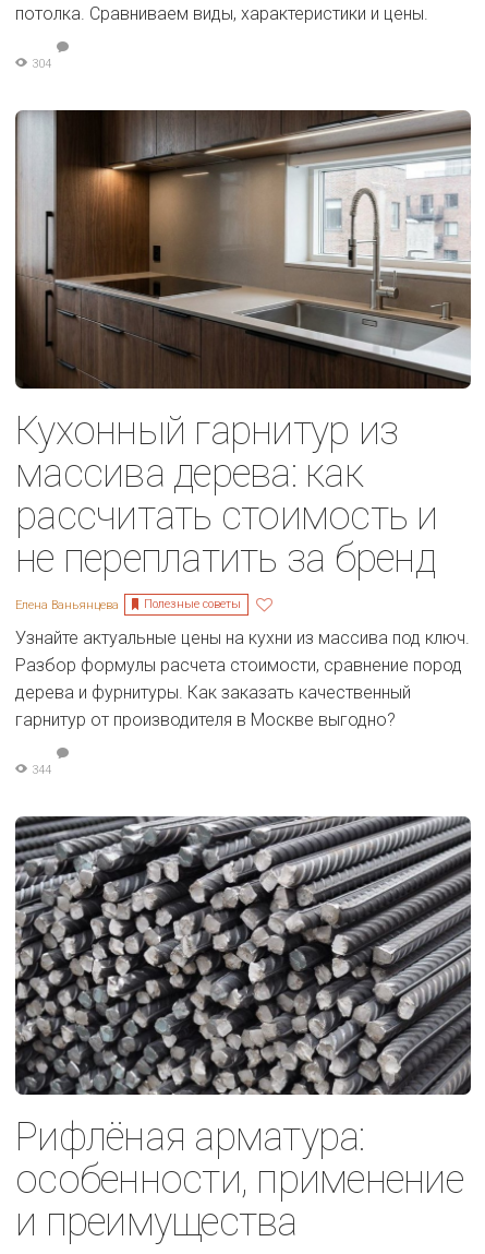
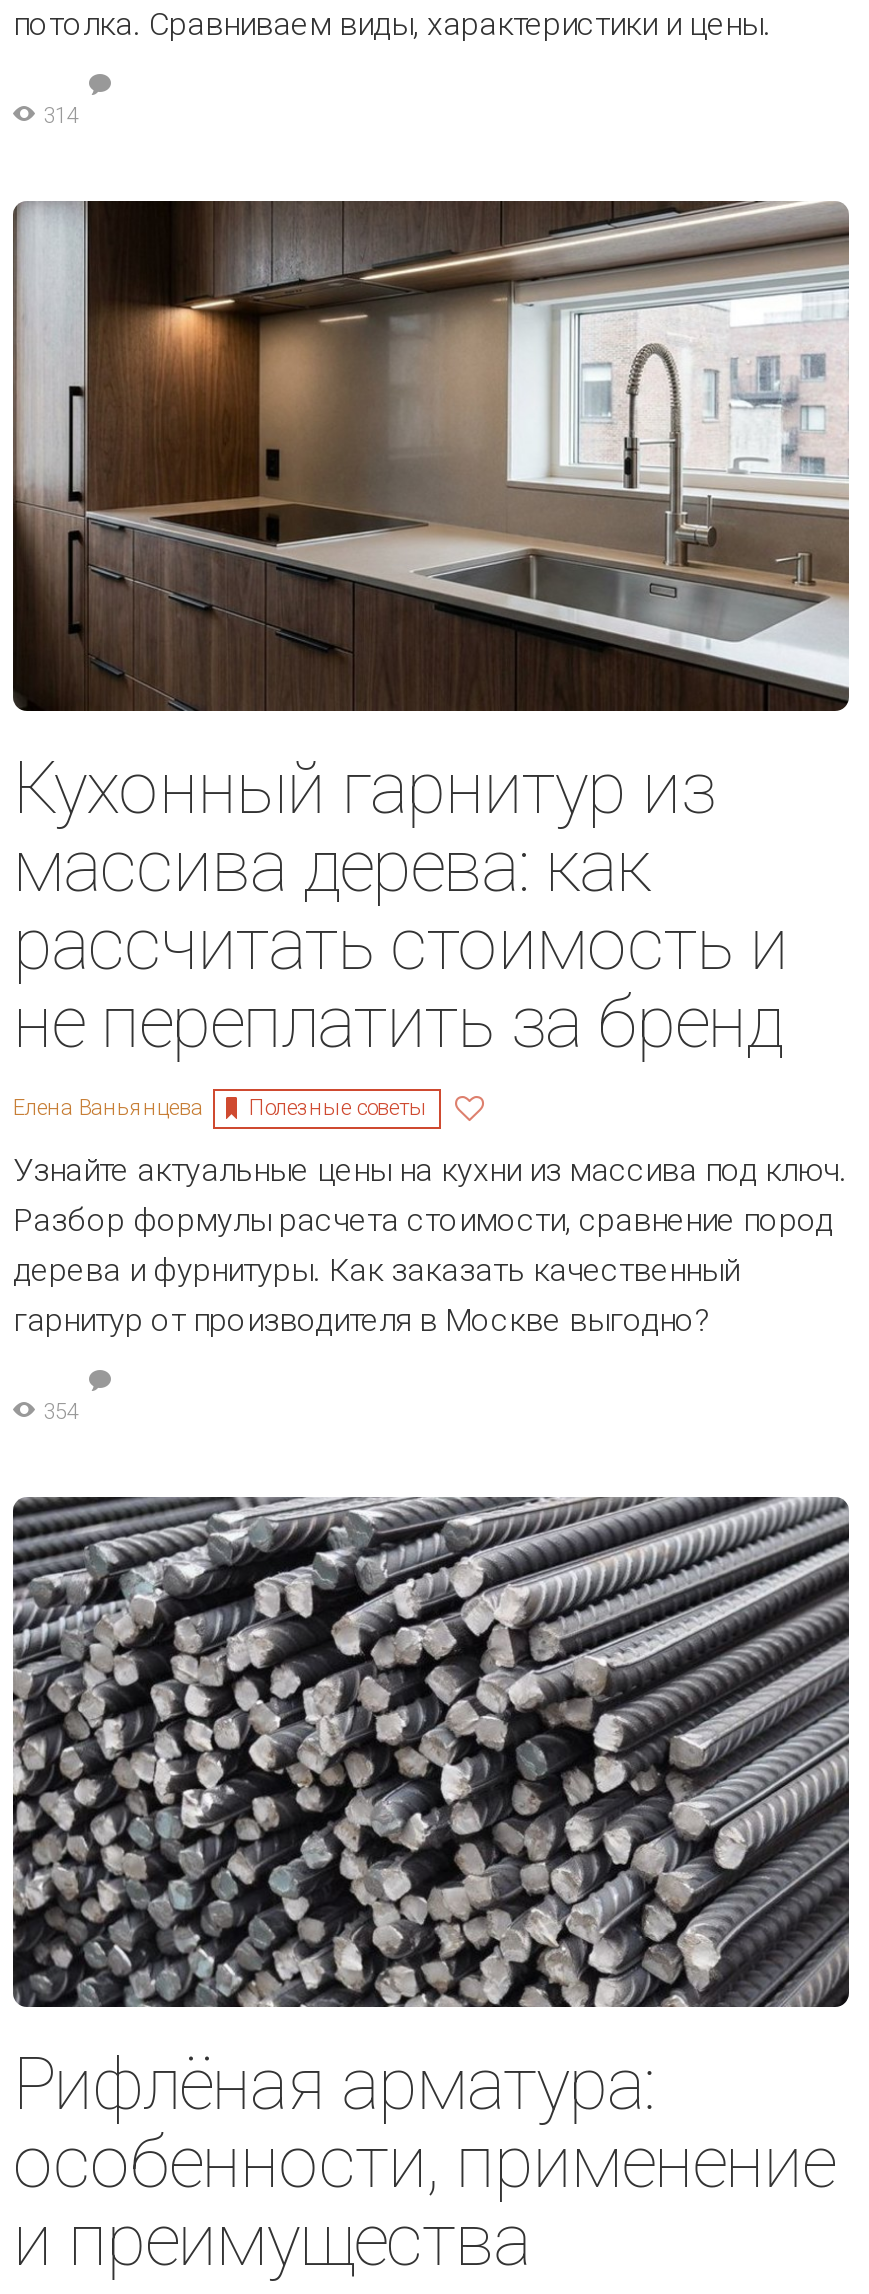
- 304
+ 314

- 344
+ 354
